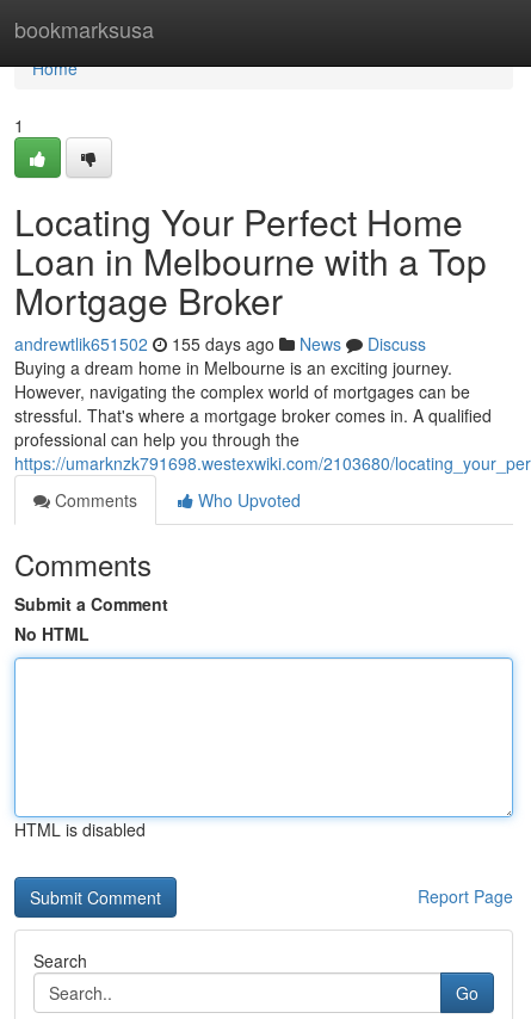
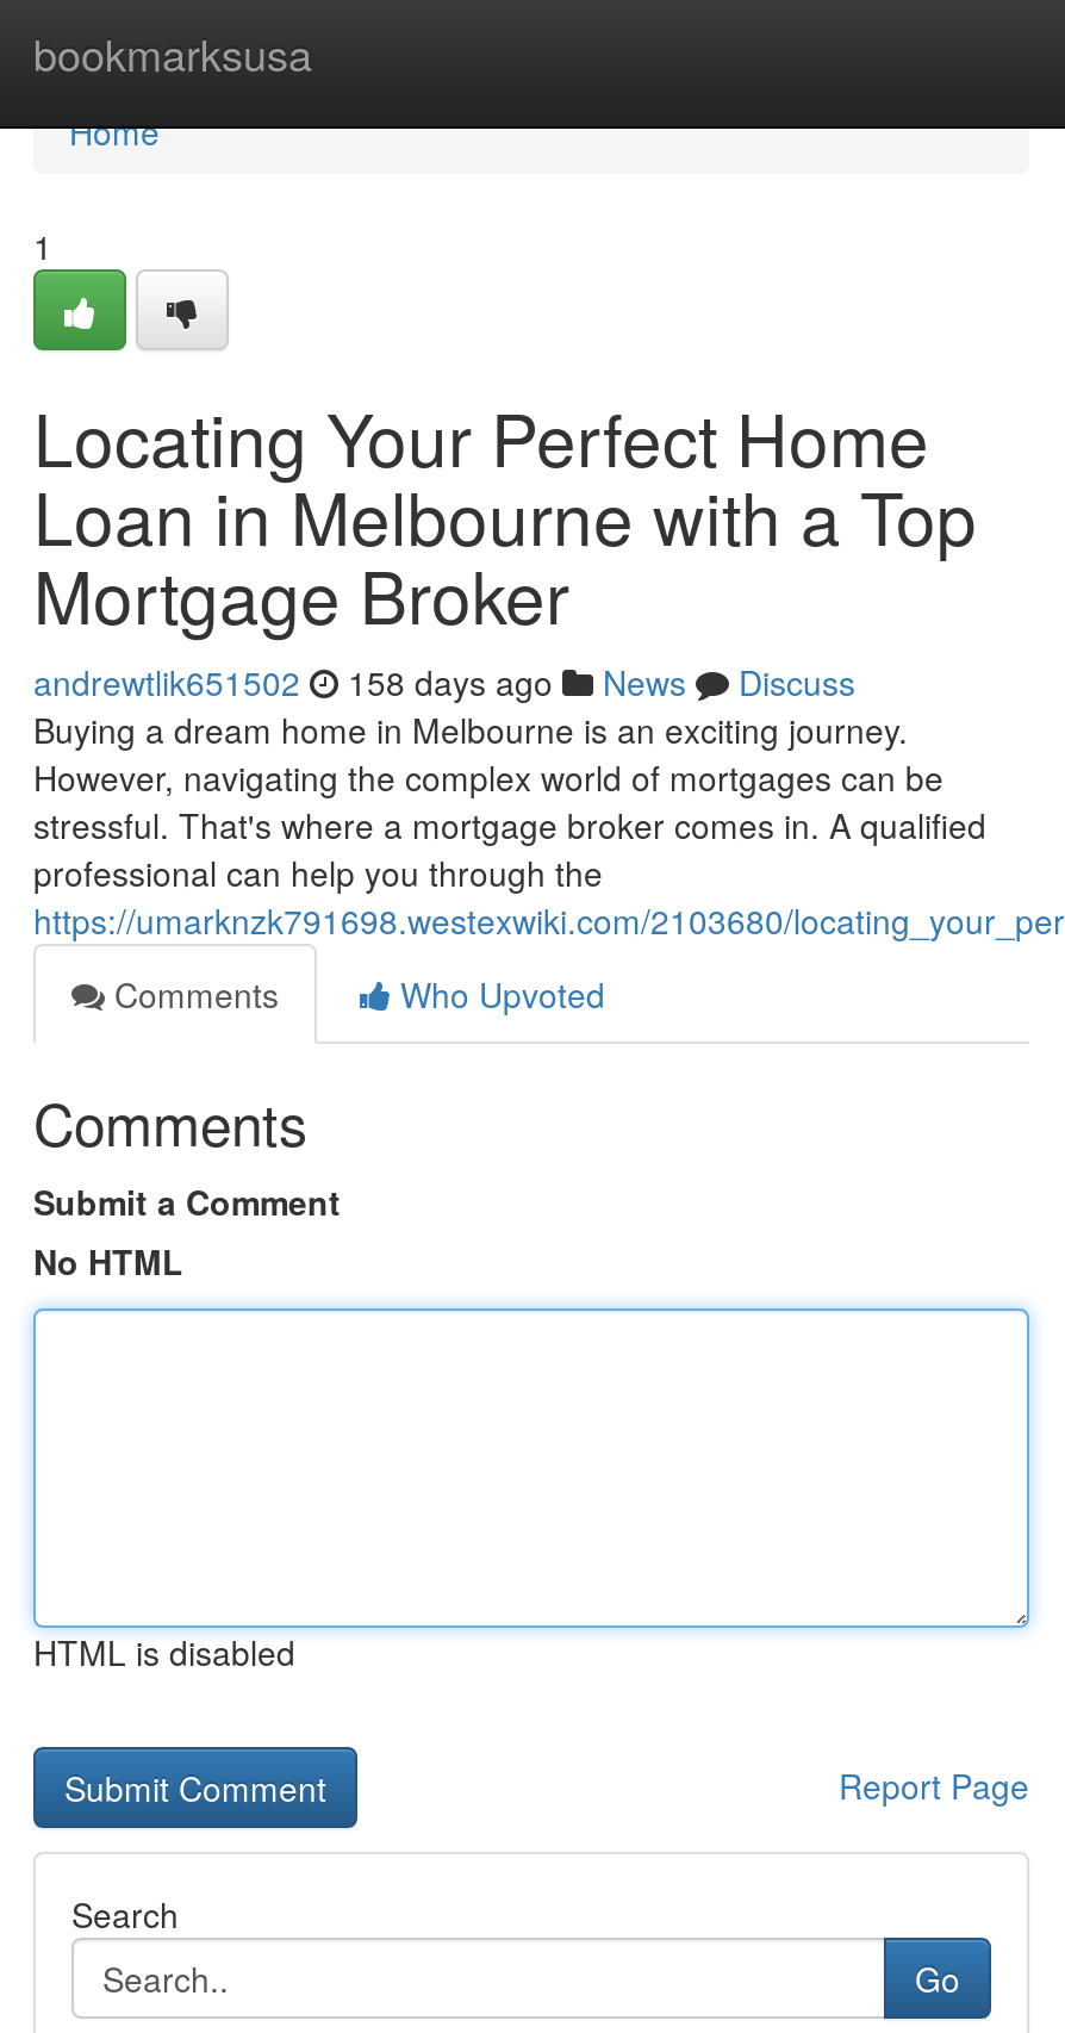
- andrewtlik651502 155 days ago News Discuss
+ andrewtlik651502 158 days ago News Discuss
